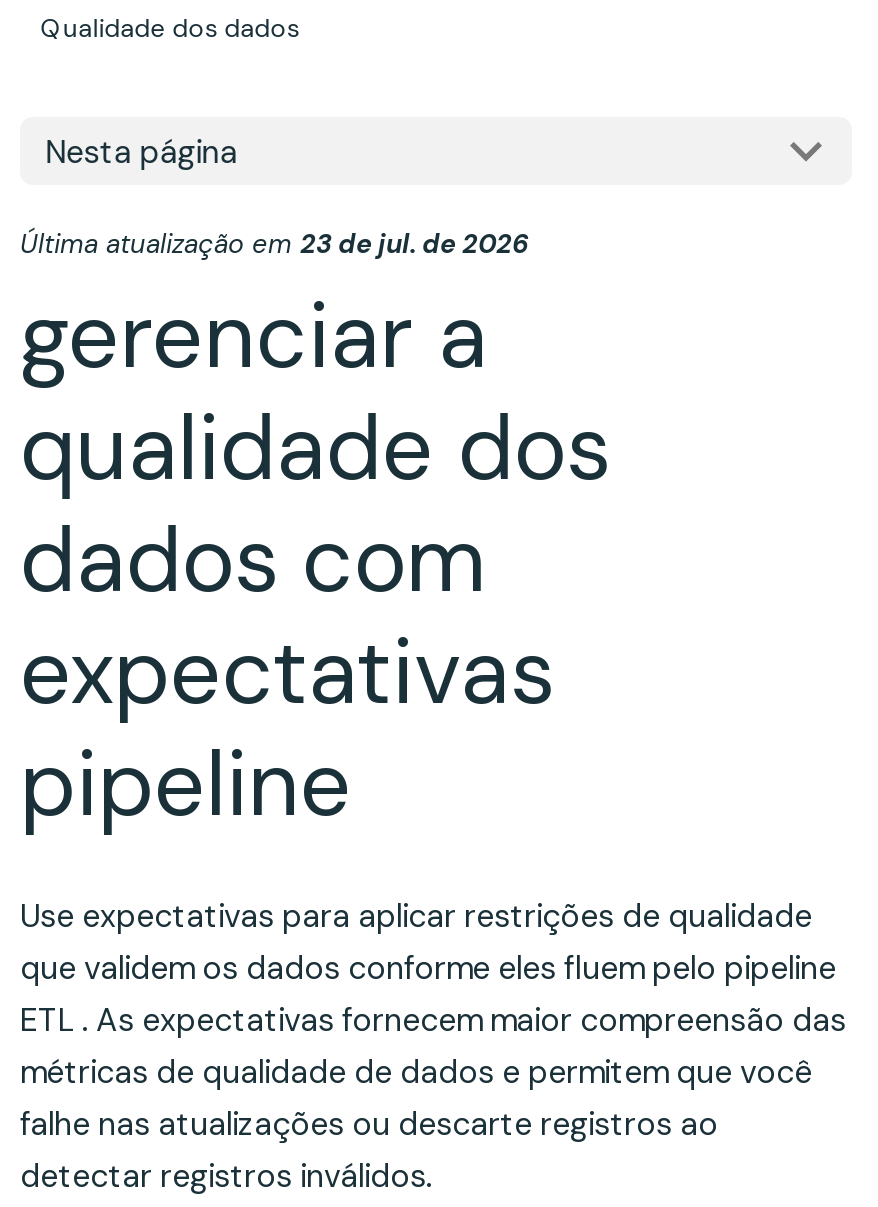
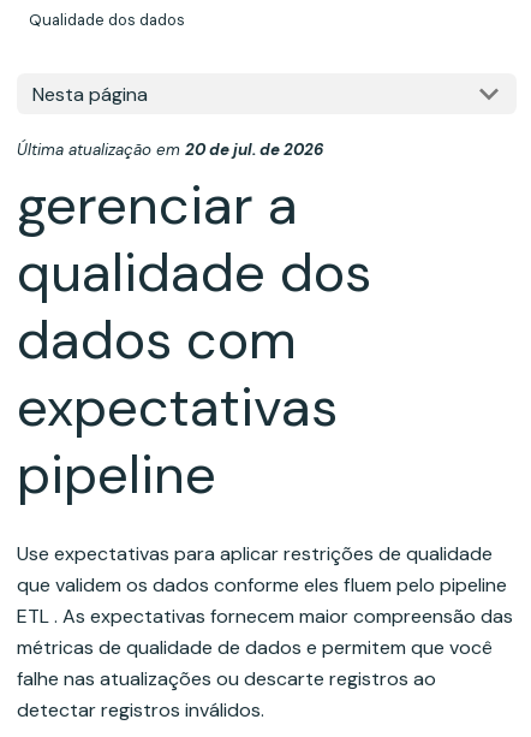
- Última atualização em 23 de jul. de 2026
+ Última atualização em 20 de jul. de 2026
